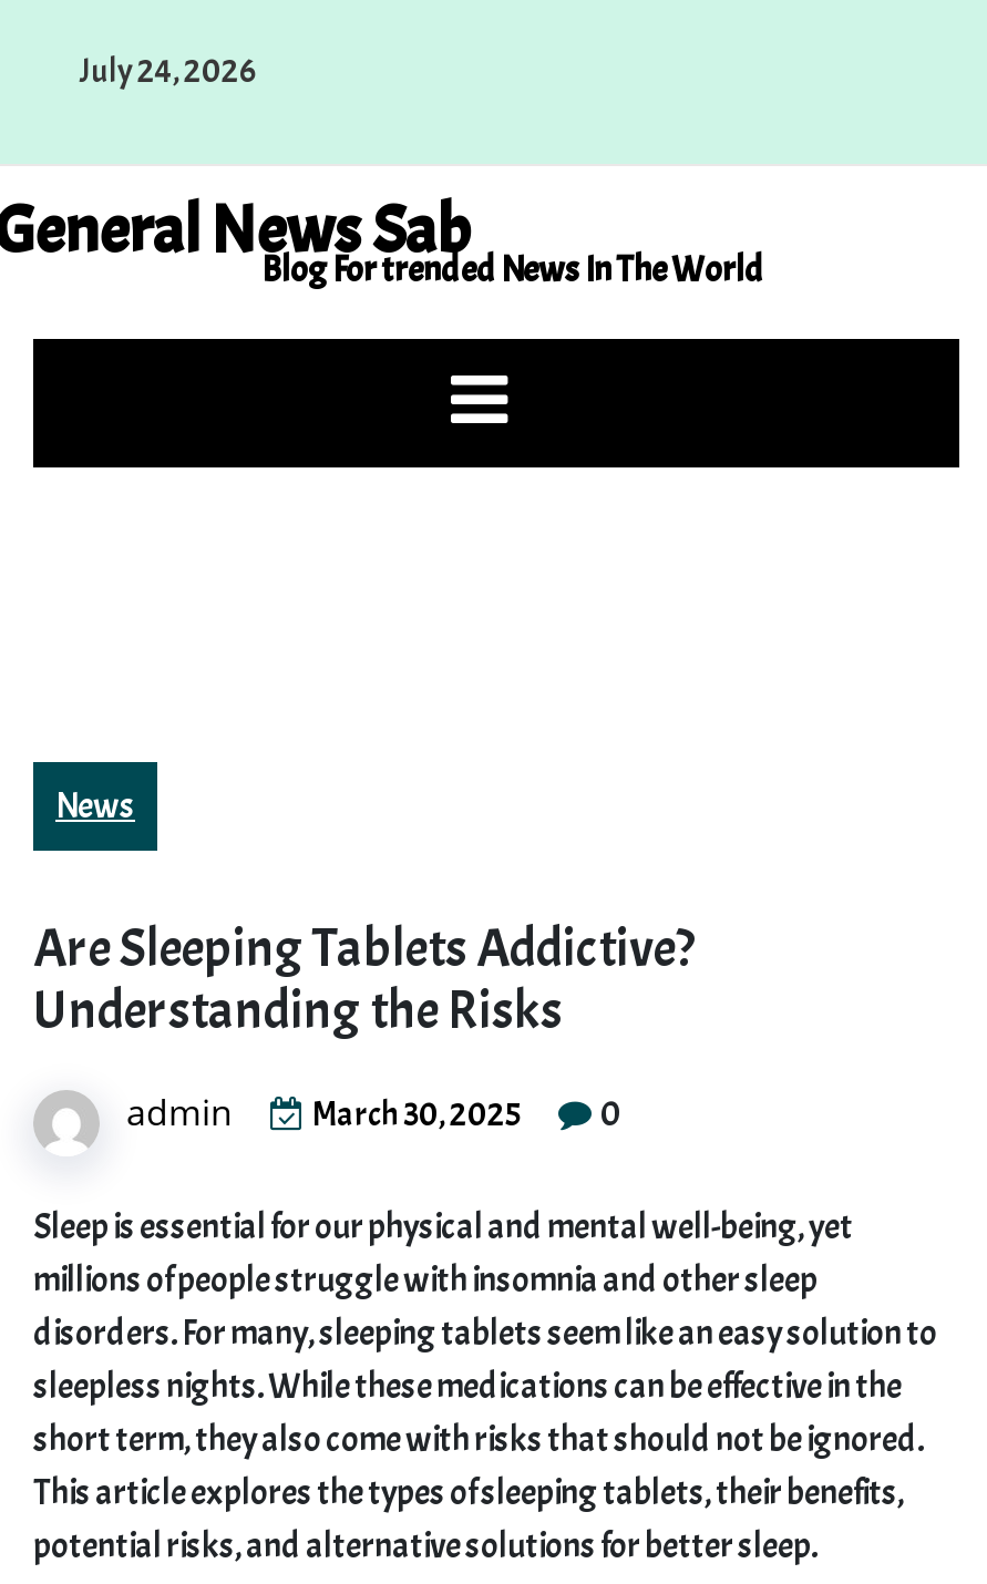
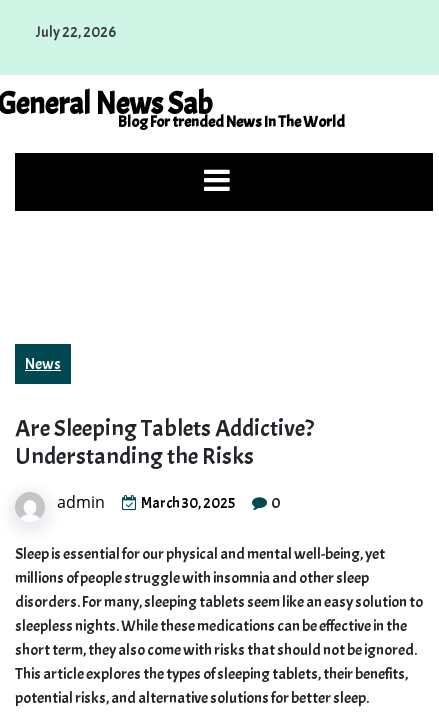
- July 24, 2026
+ July 22, 2026
